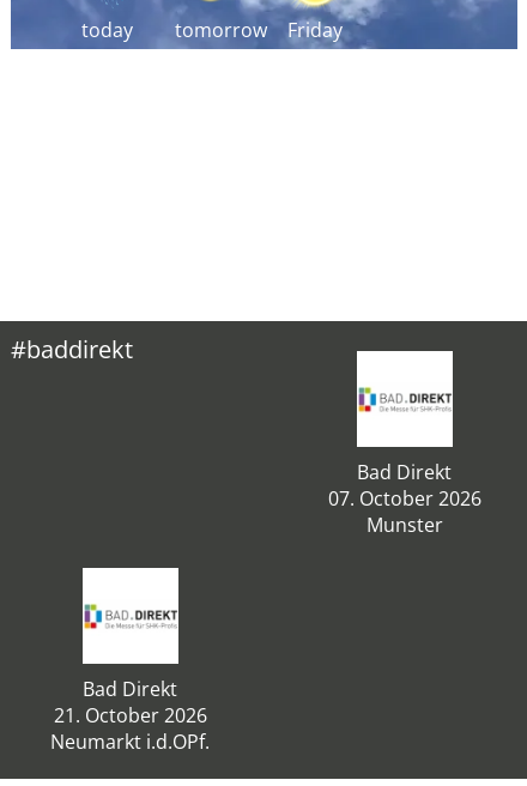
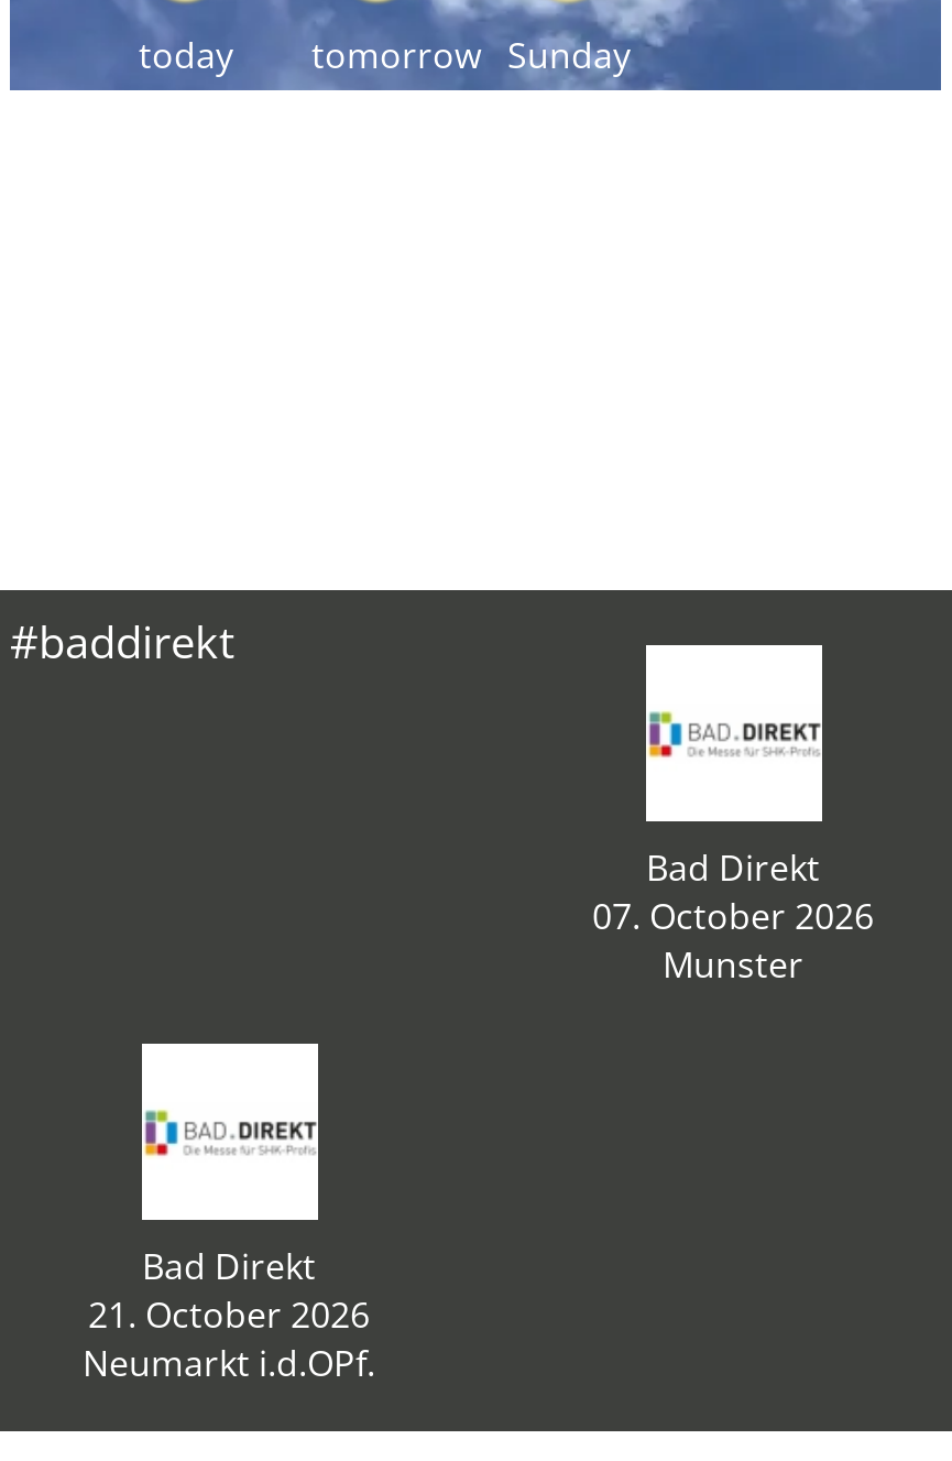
- Friday
+ Sunday
